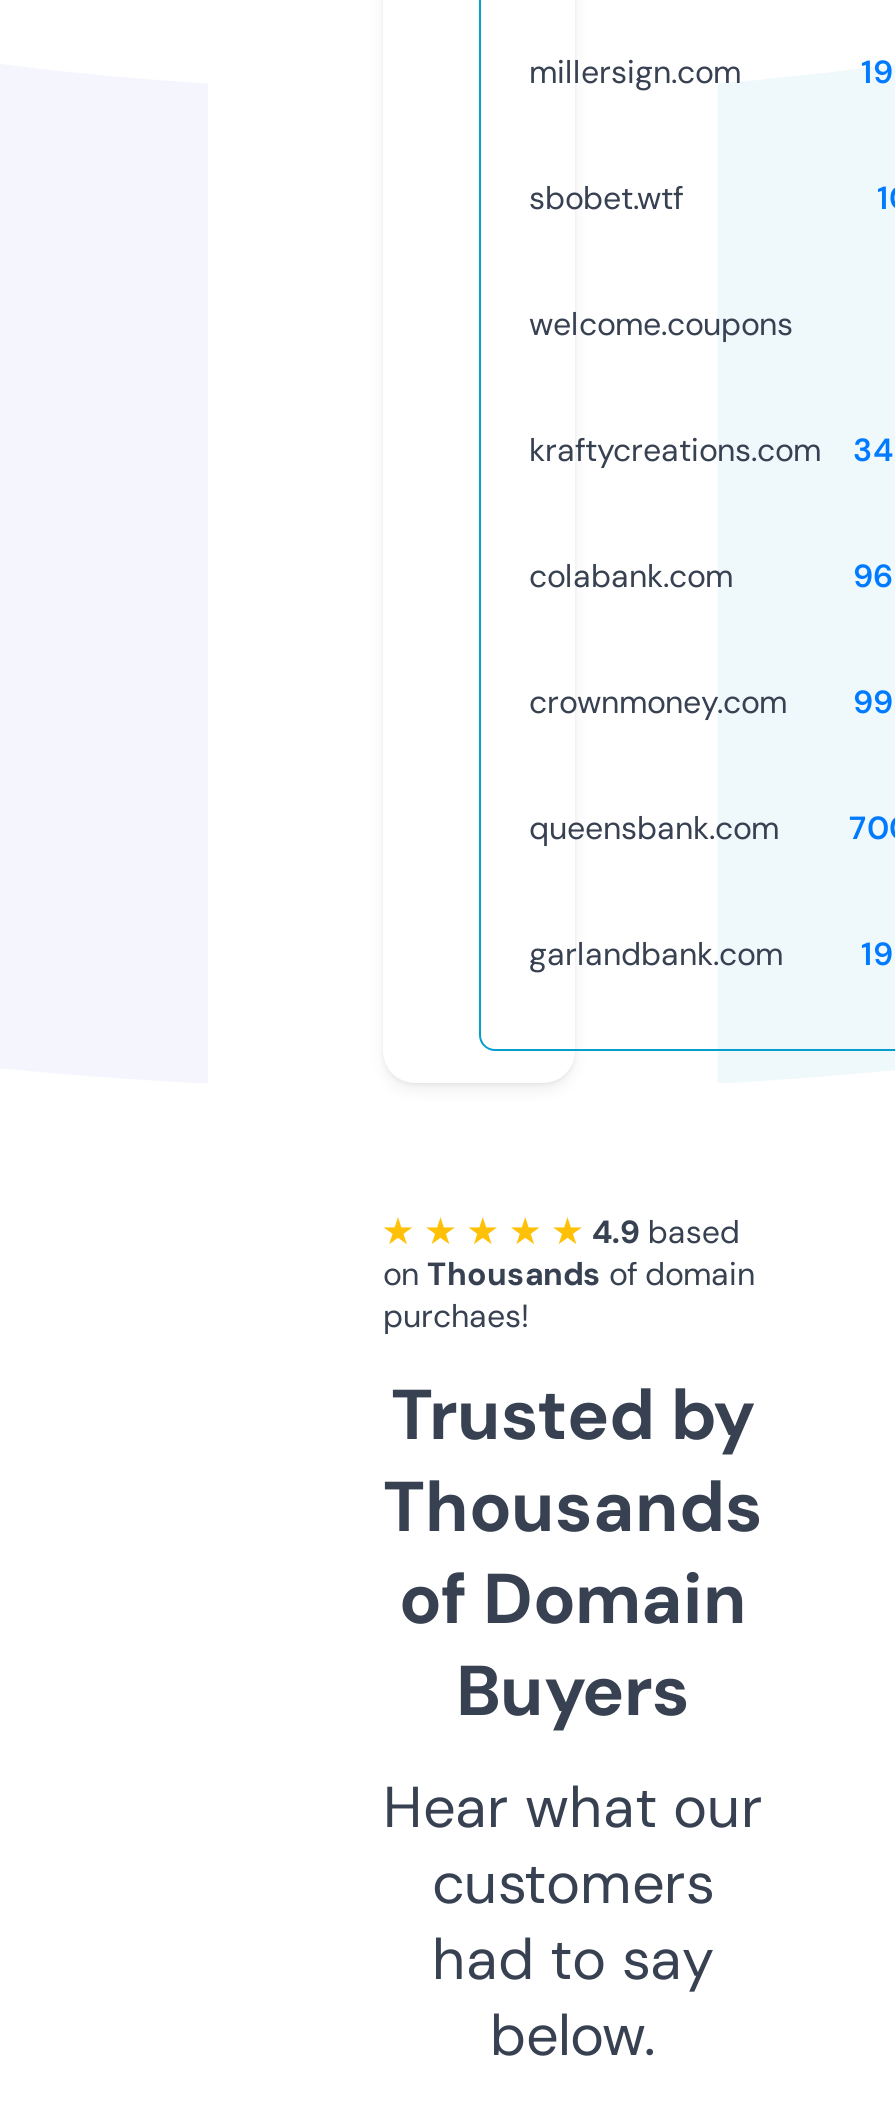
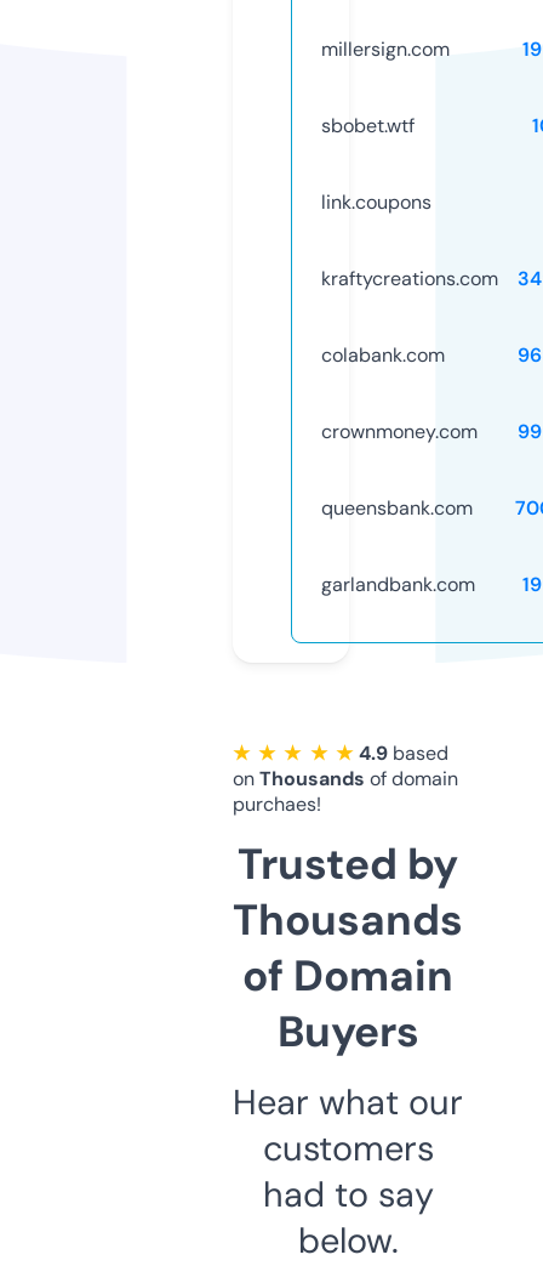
- welcome.coupons
+ link.coupons
